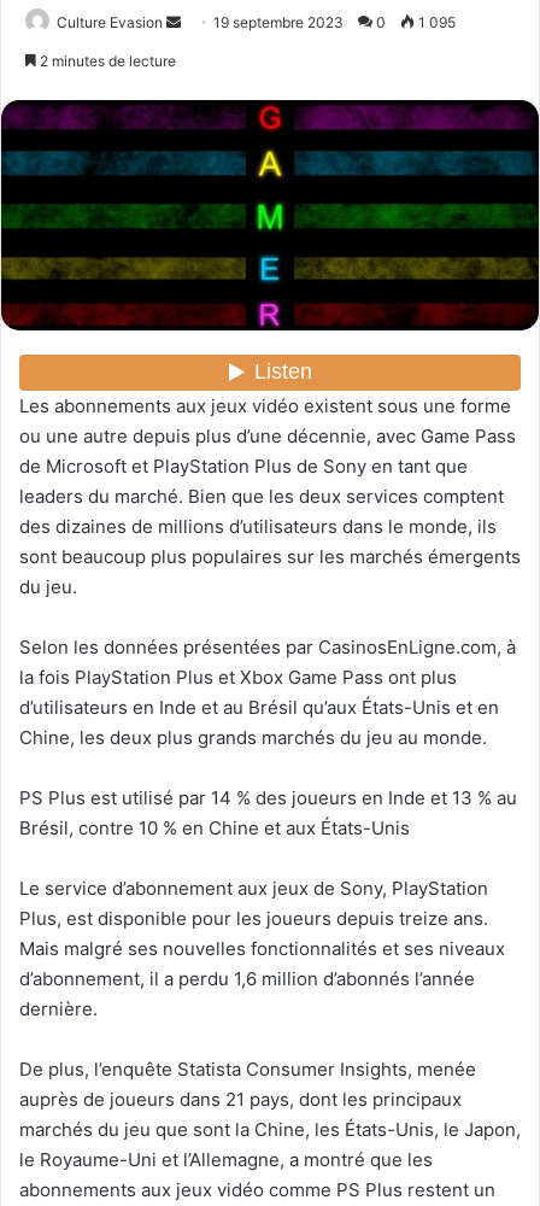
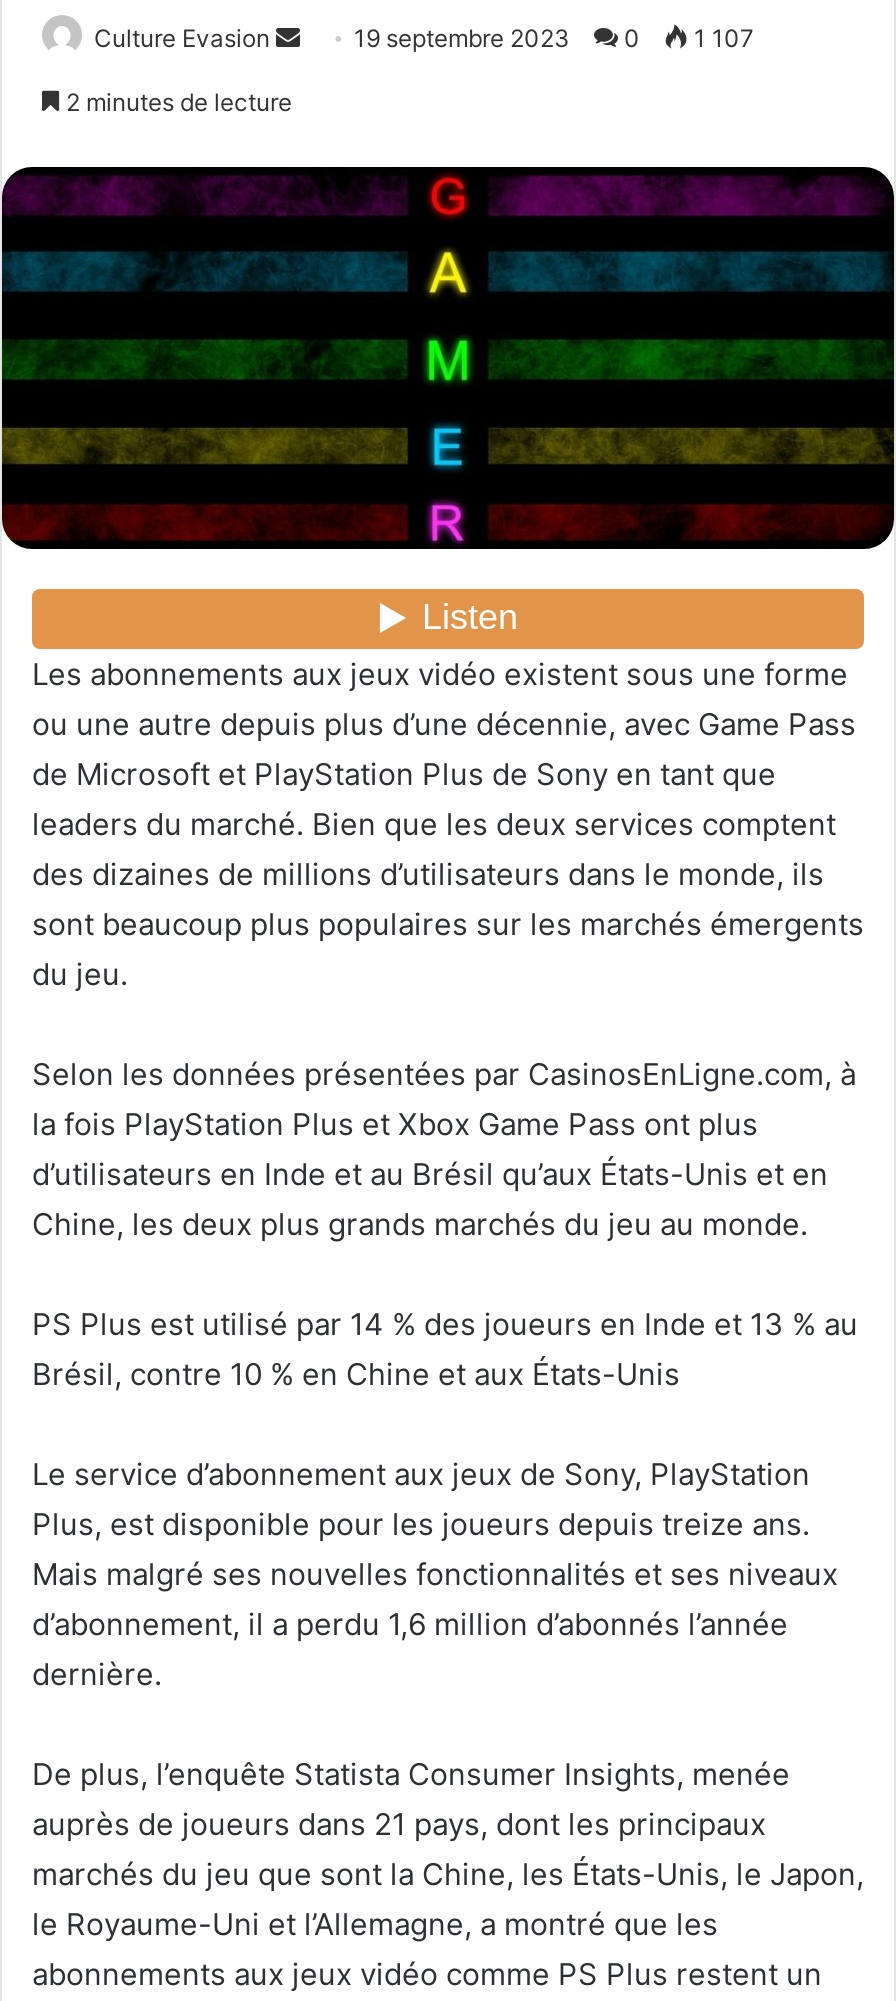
- 1 095
+ 1 107
